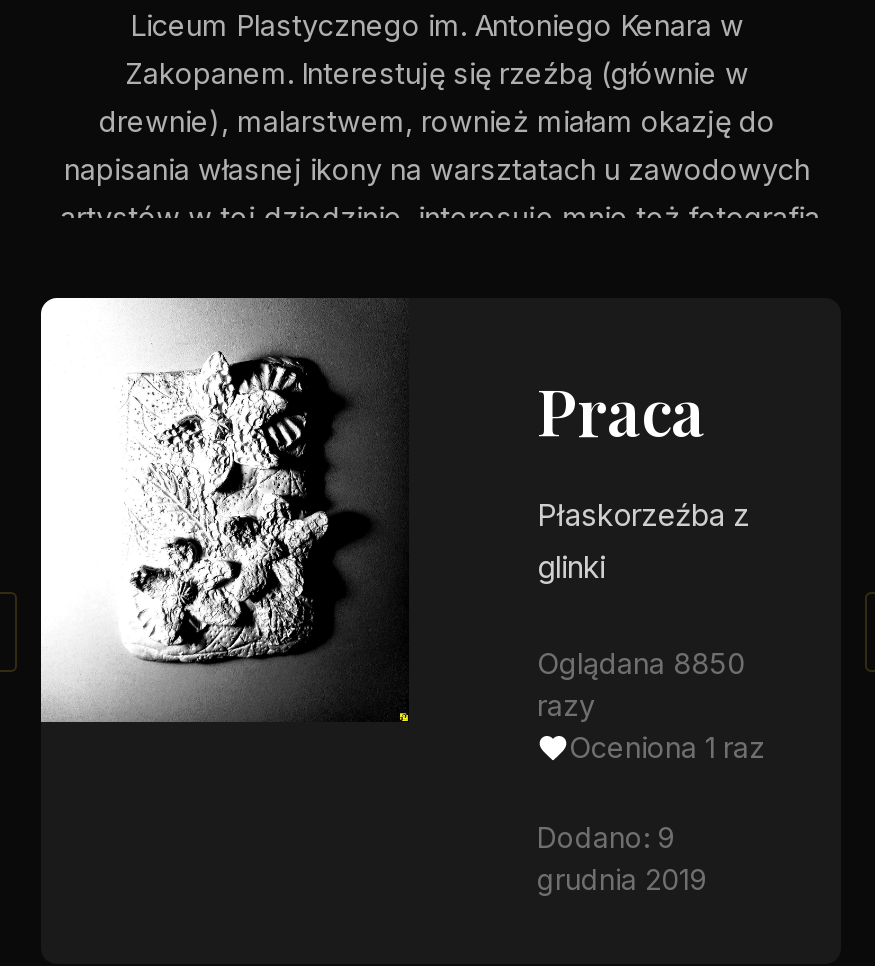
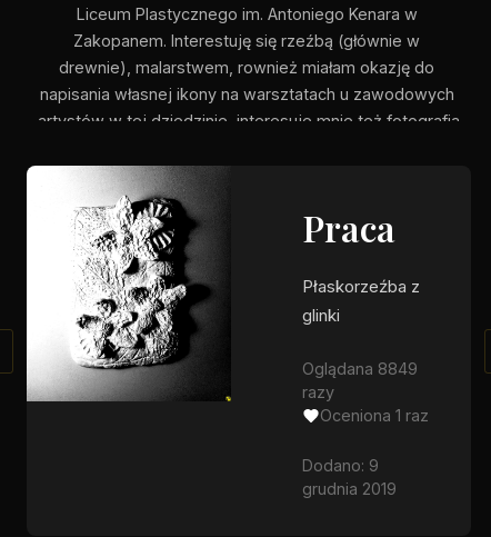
- Oglądana 8850
+ Oglądana 8849
